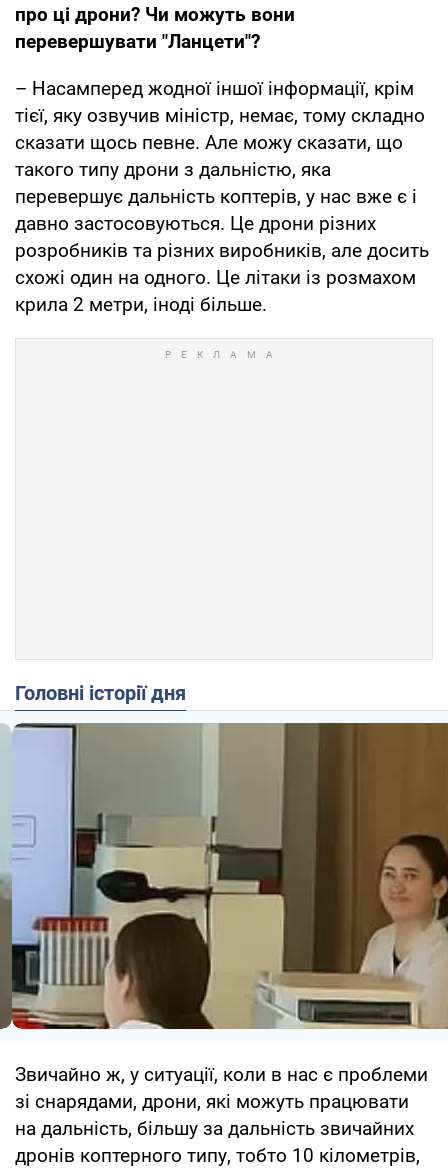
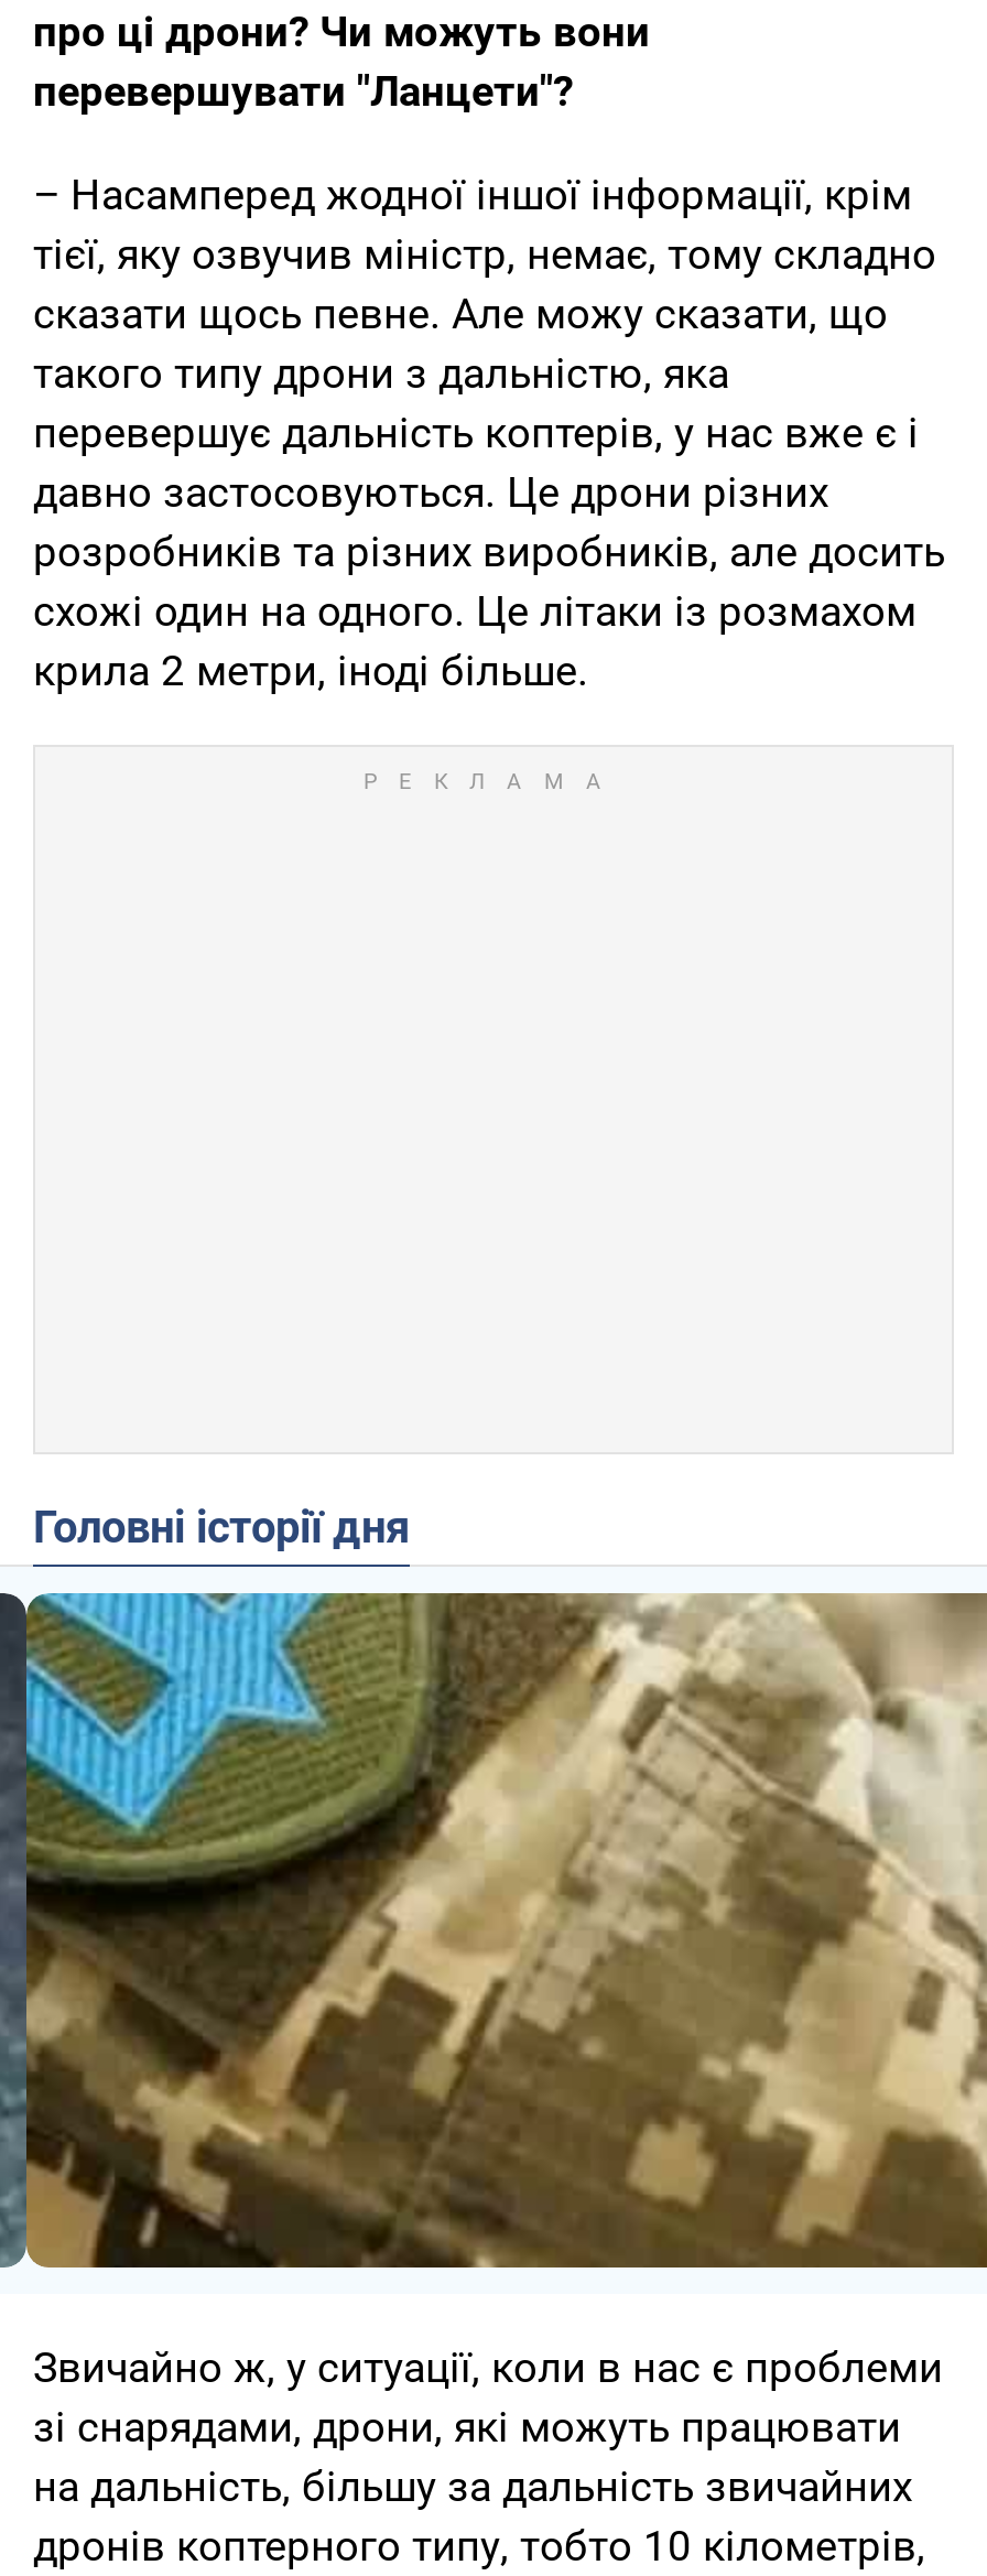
- [image]
+ [image]
